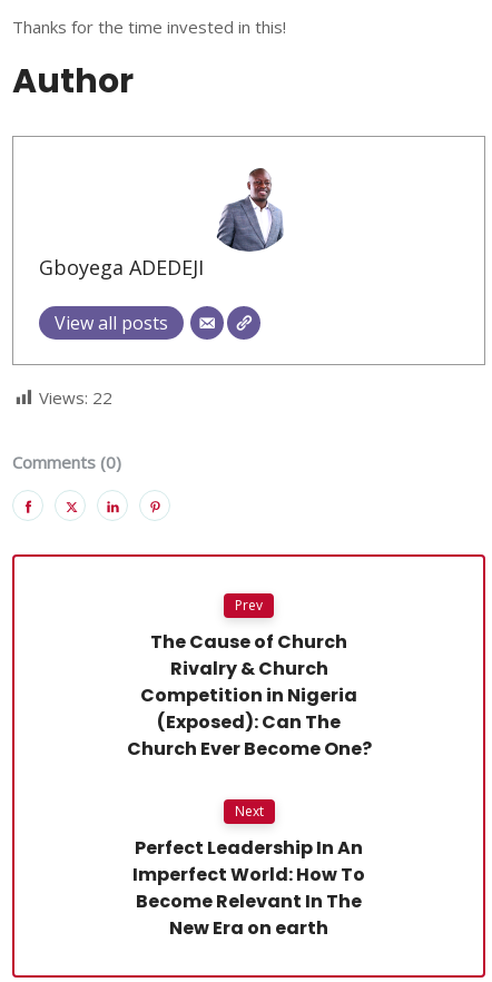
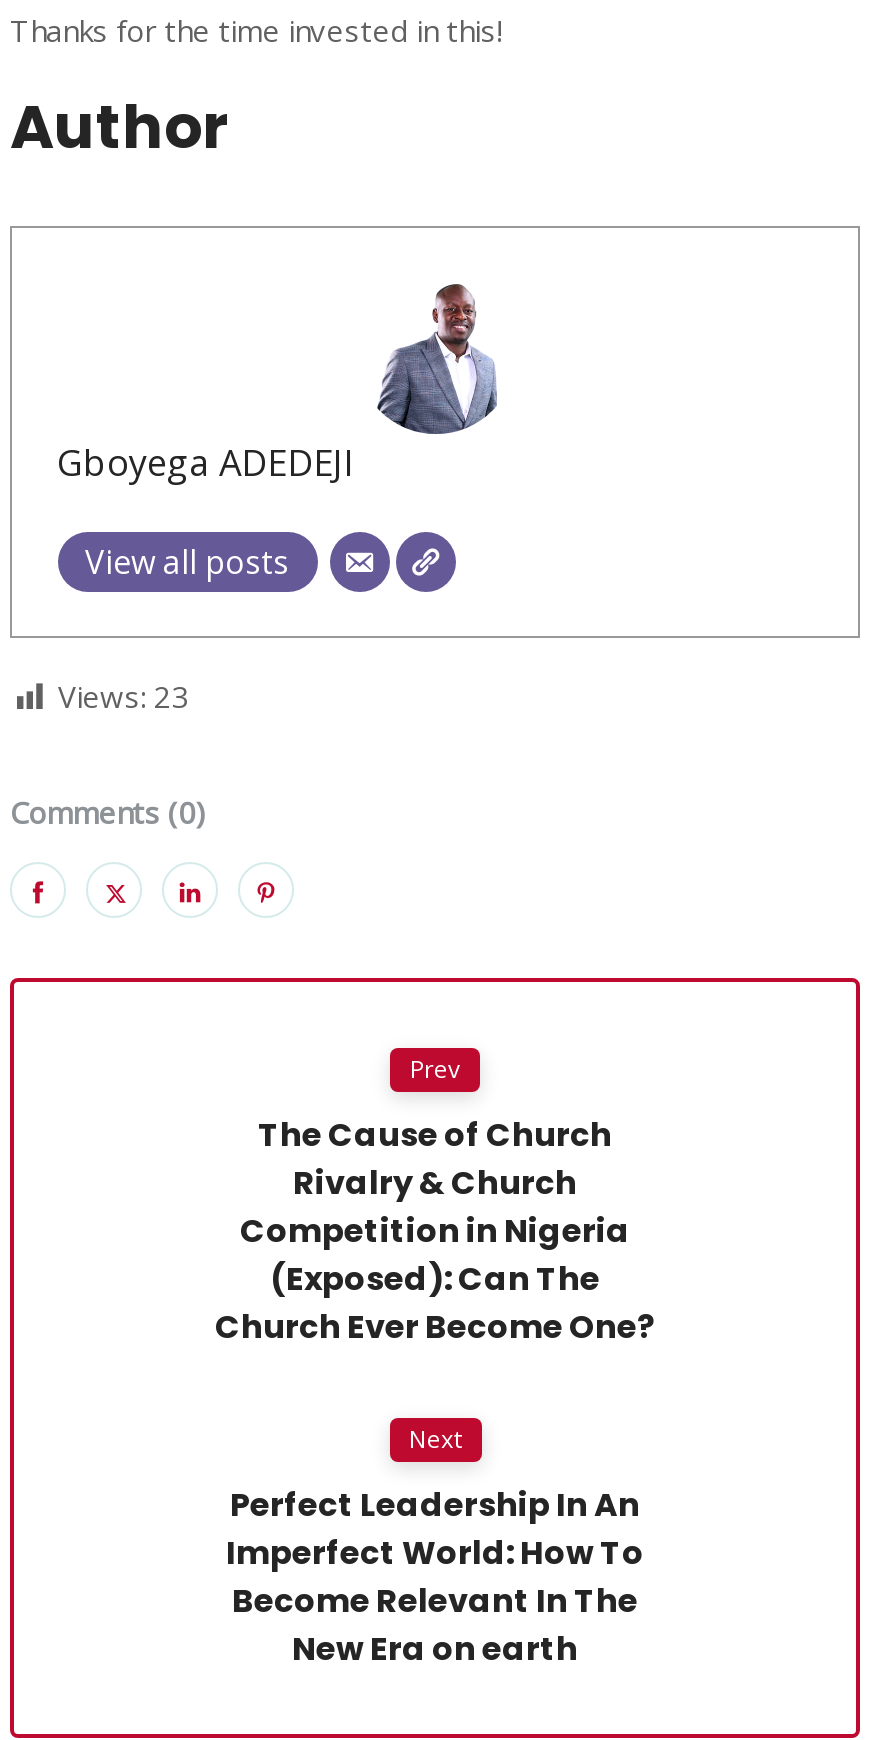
- Views: 22
+ Views: 23
